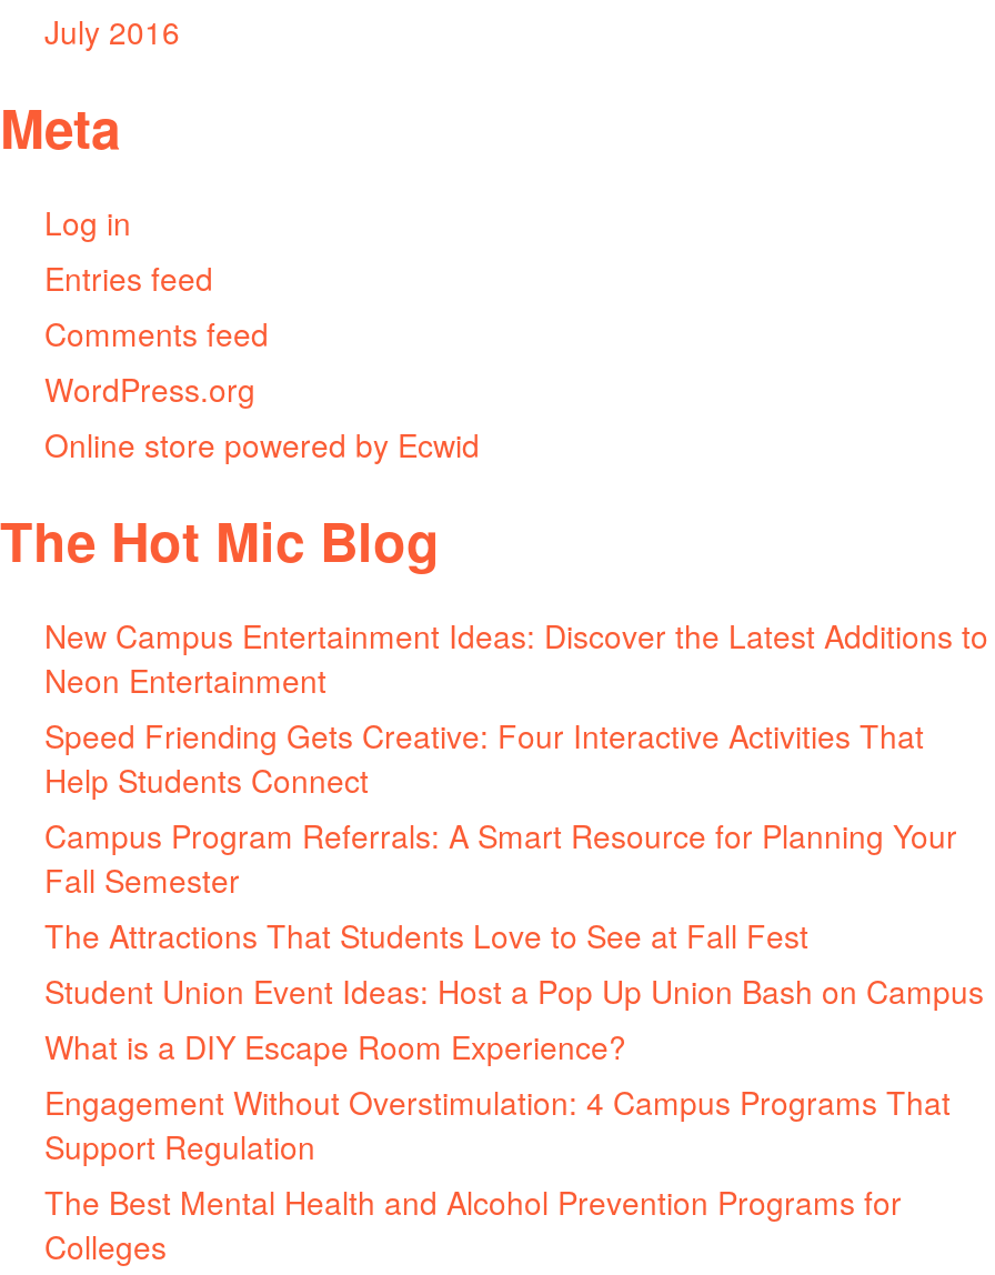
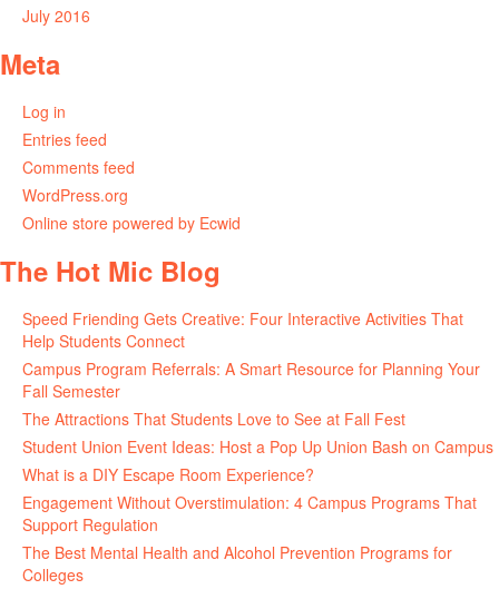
- New Campus Entertainment Ideas: Discover the Latest Additions to
- Neon Entertainment
